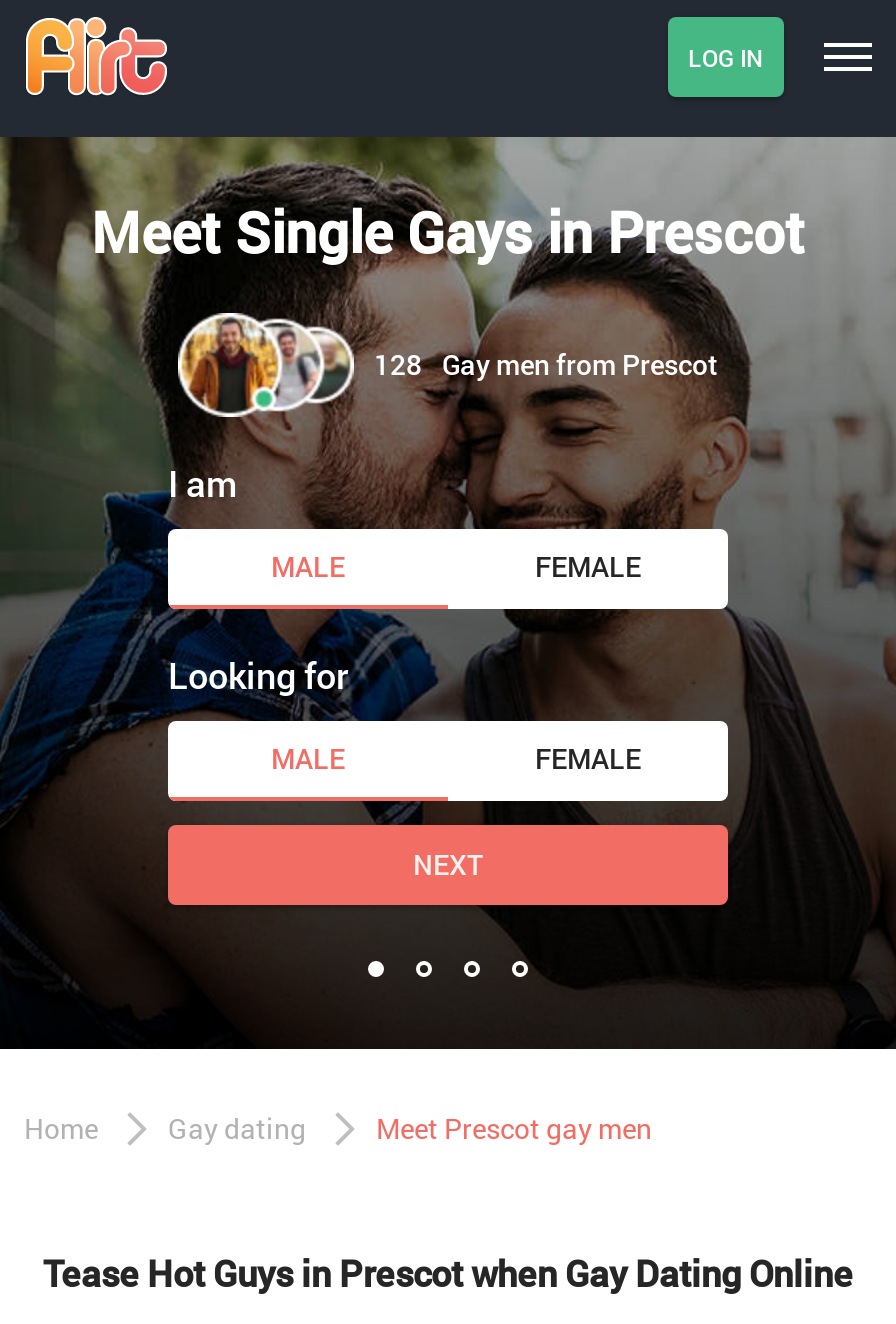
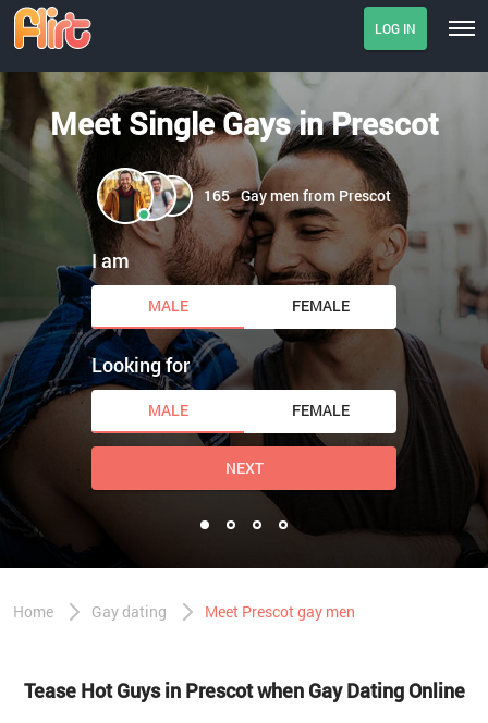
- 128 Gay men from Prescot
+ 165 Gay men from Prescot
